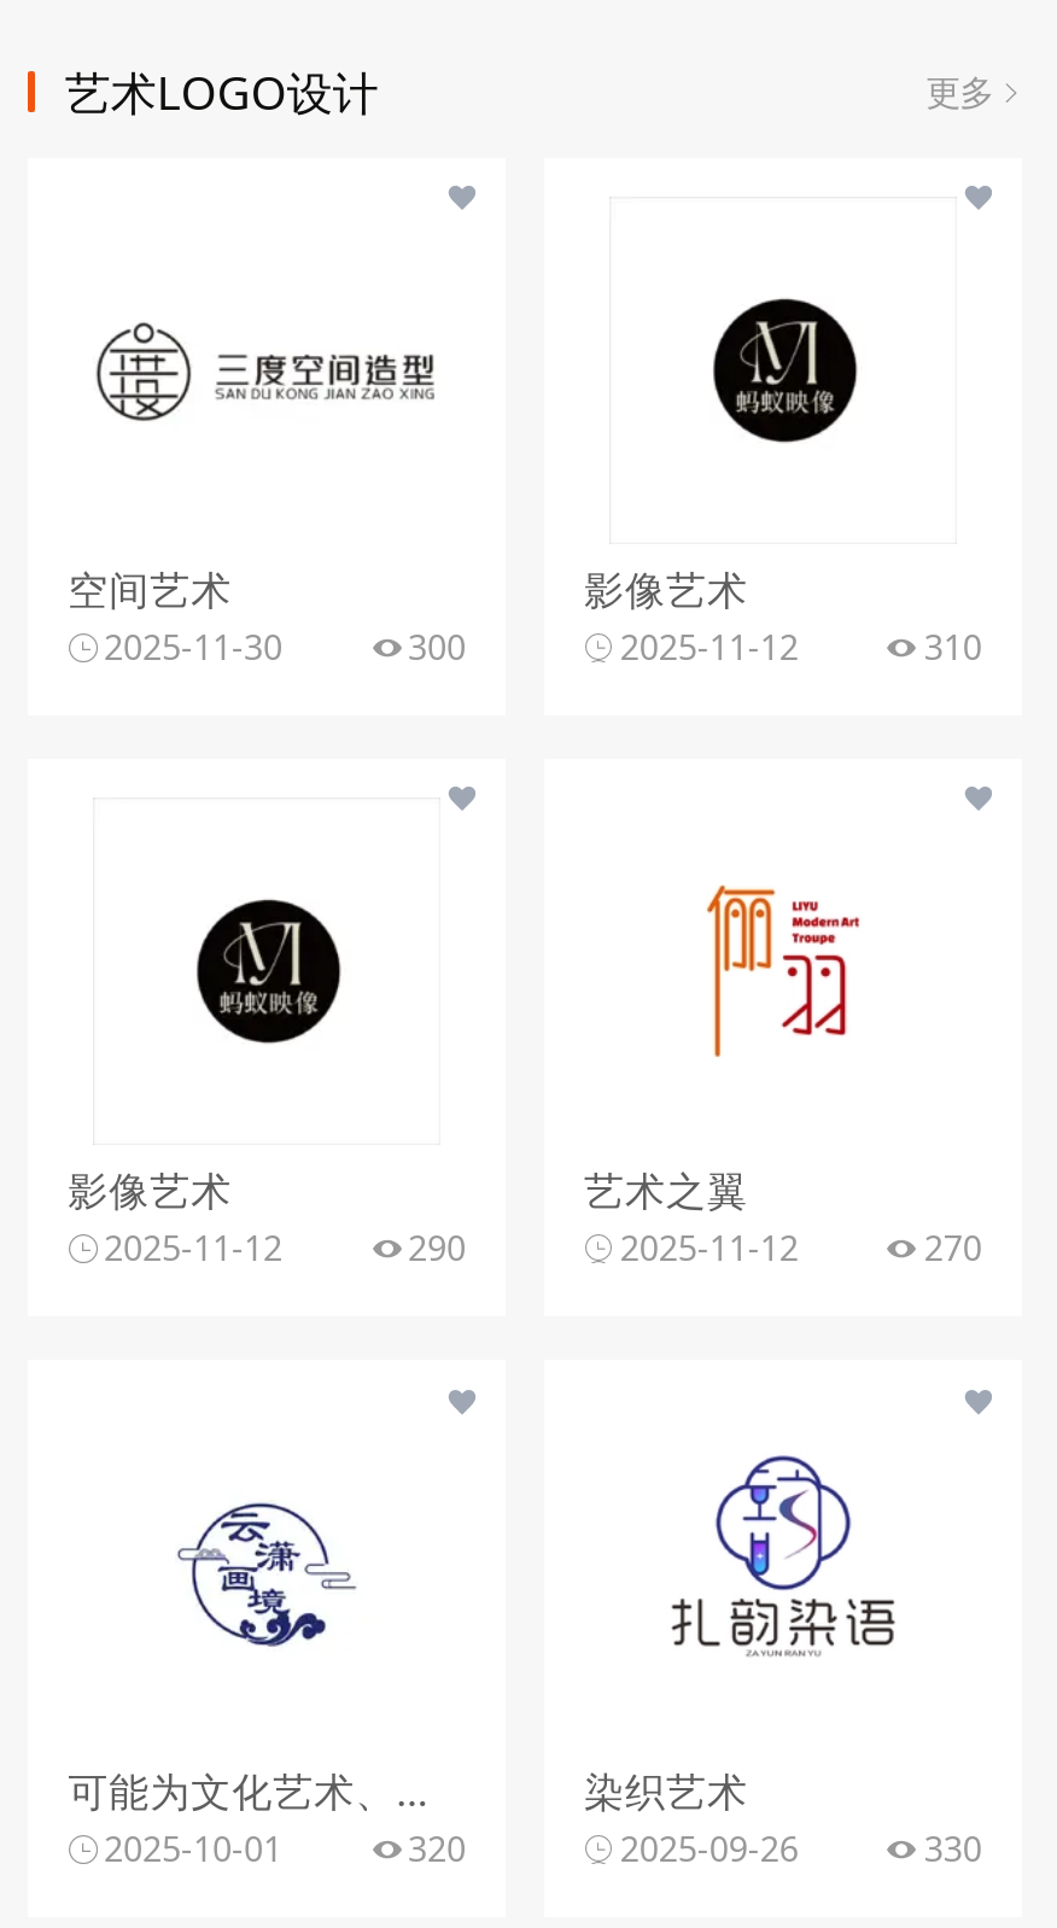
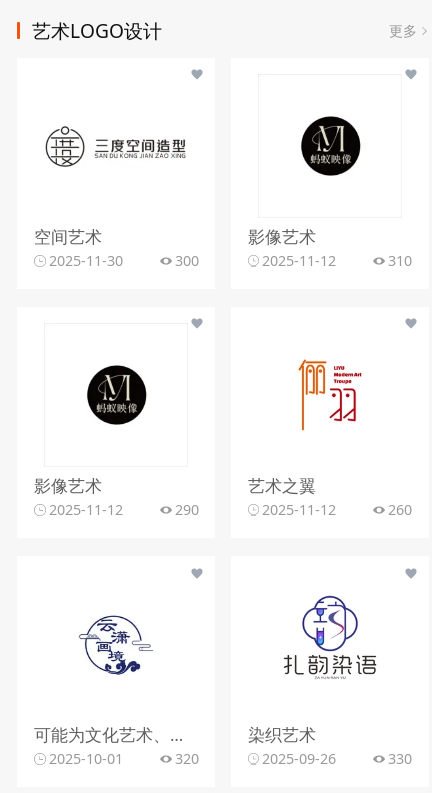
- 270
+ 260
